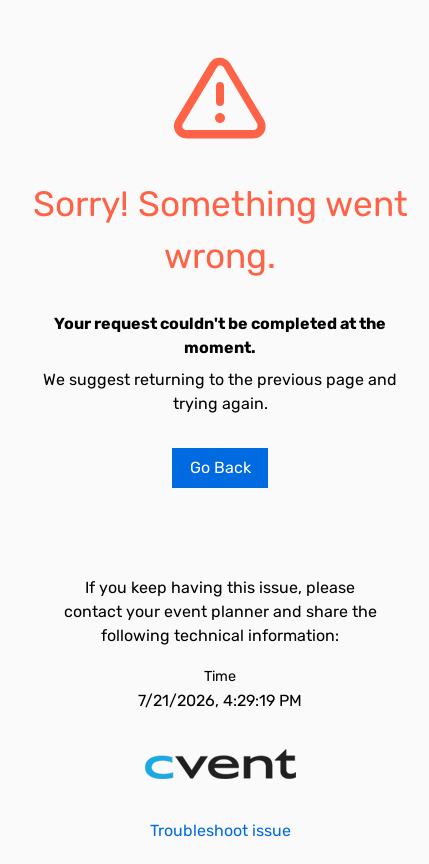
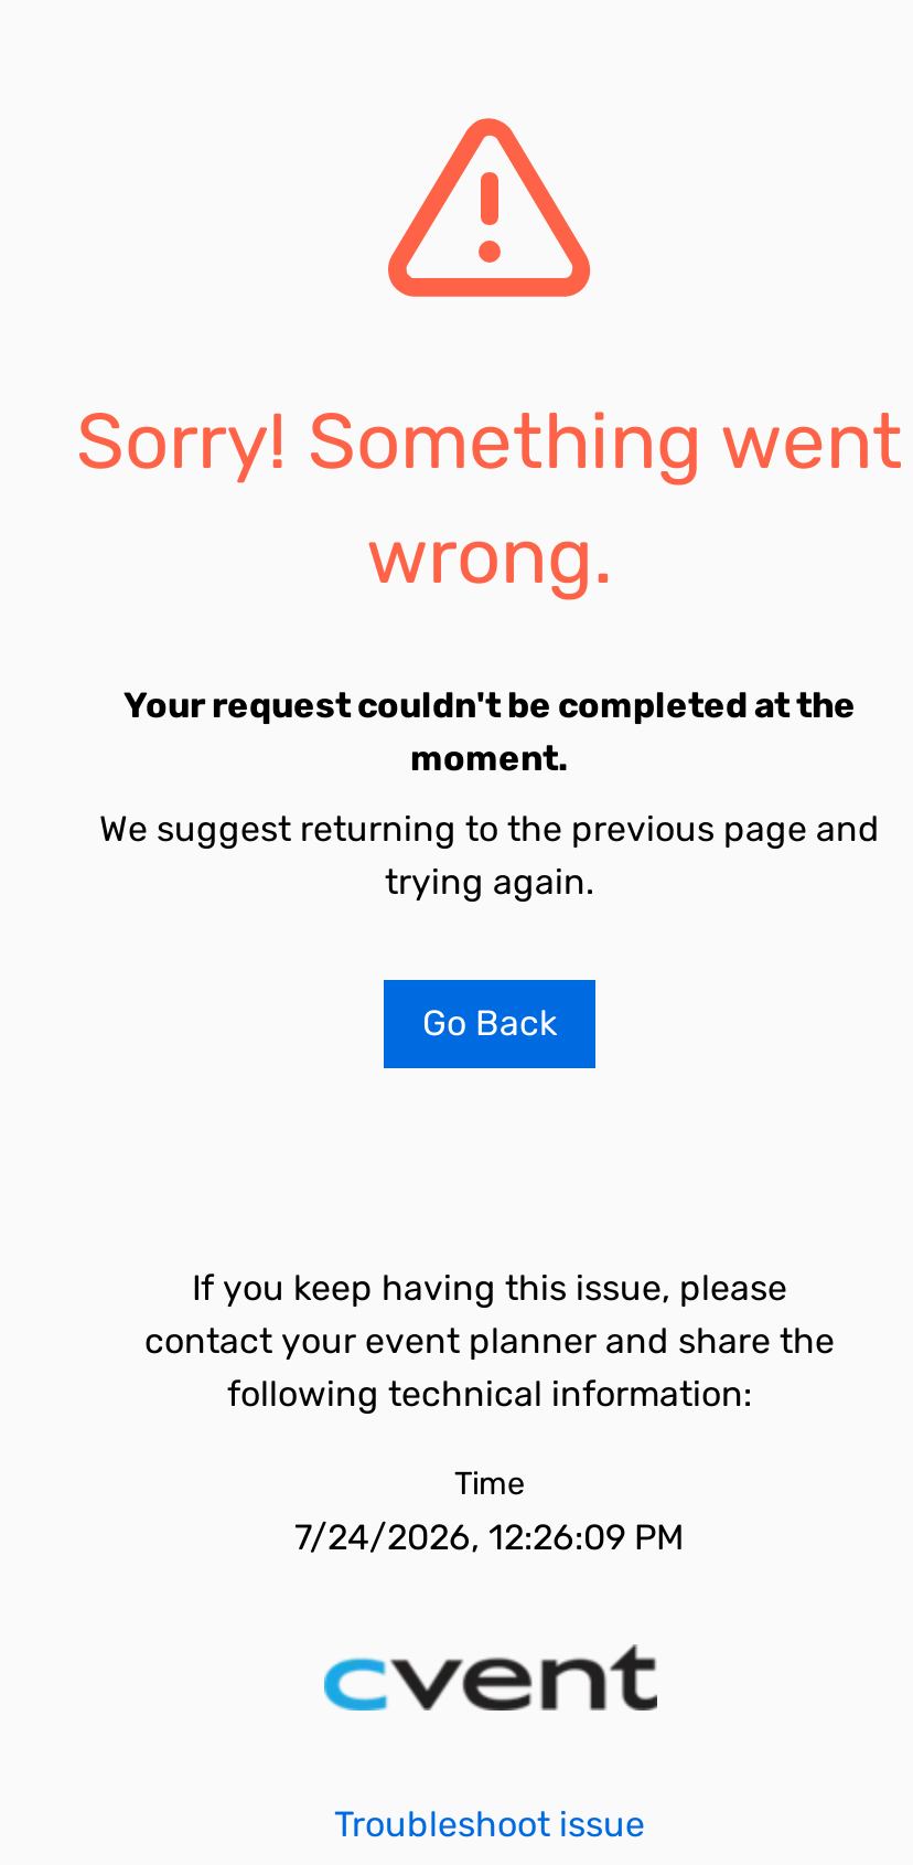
- 7/21/2026, 4:29:19 PM
+ 7/24/2026, 12:26:09 PM
